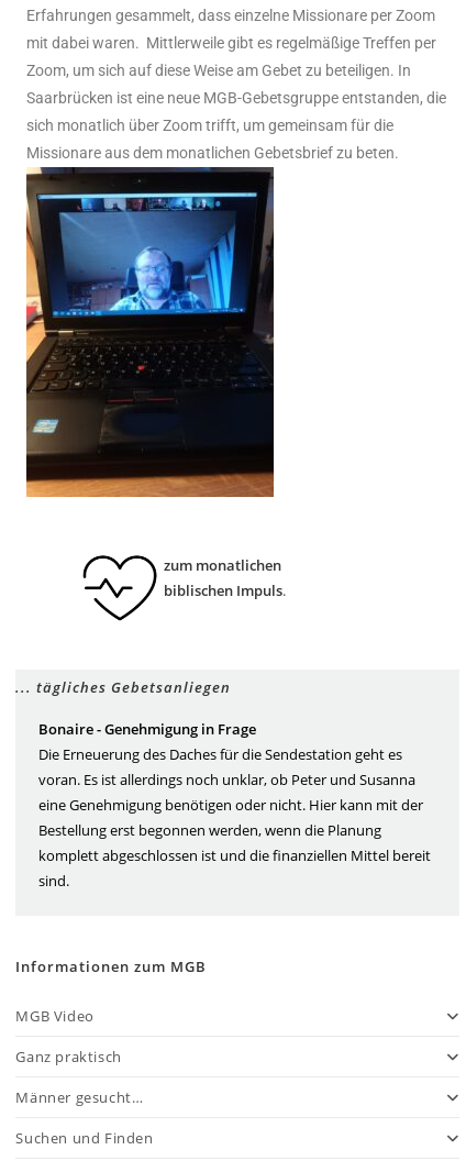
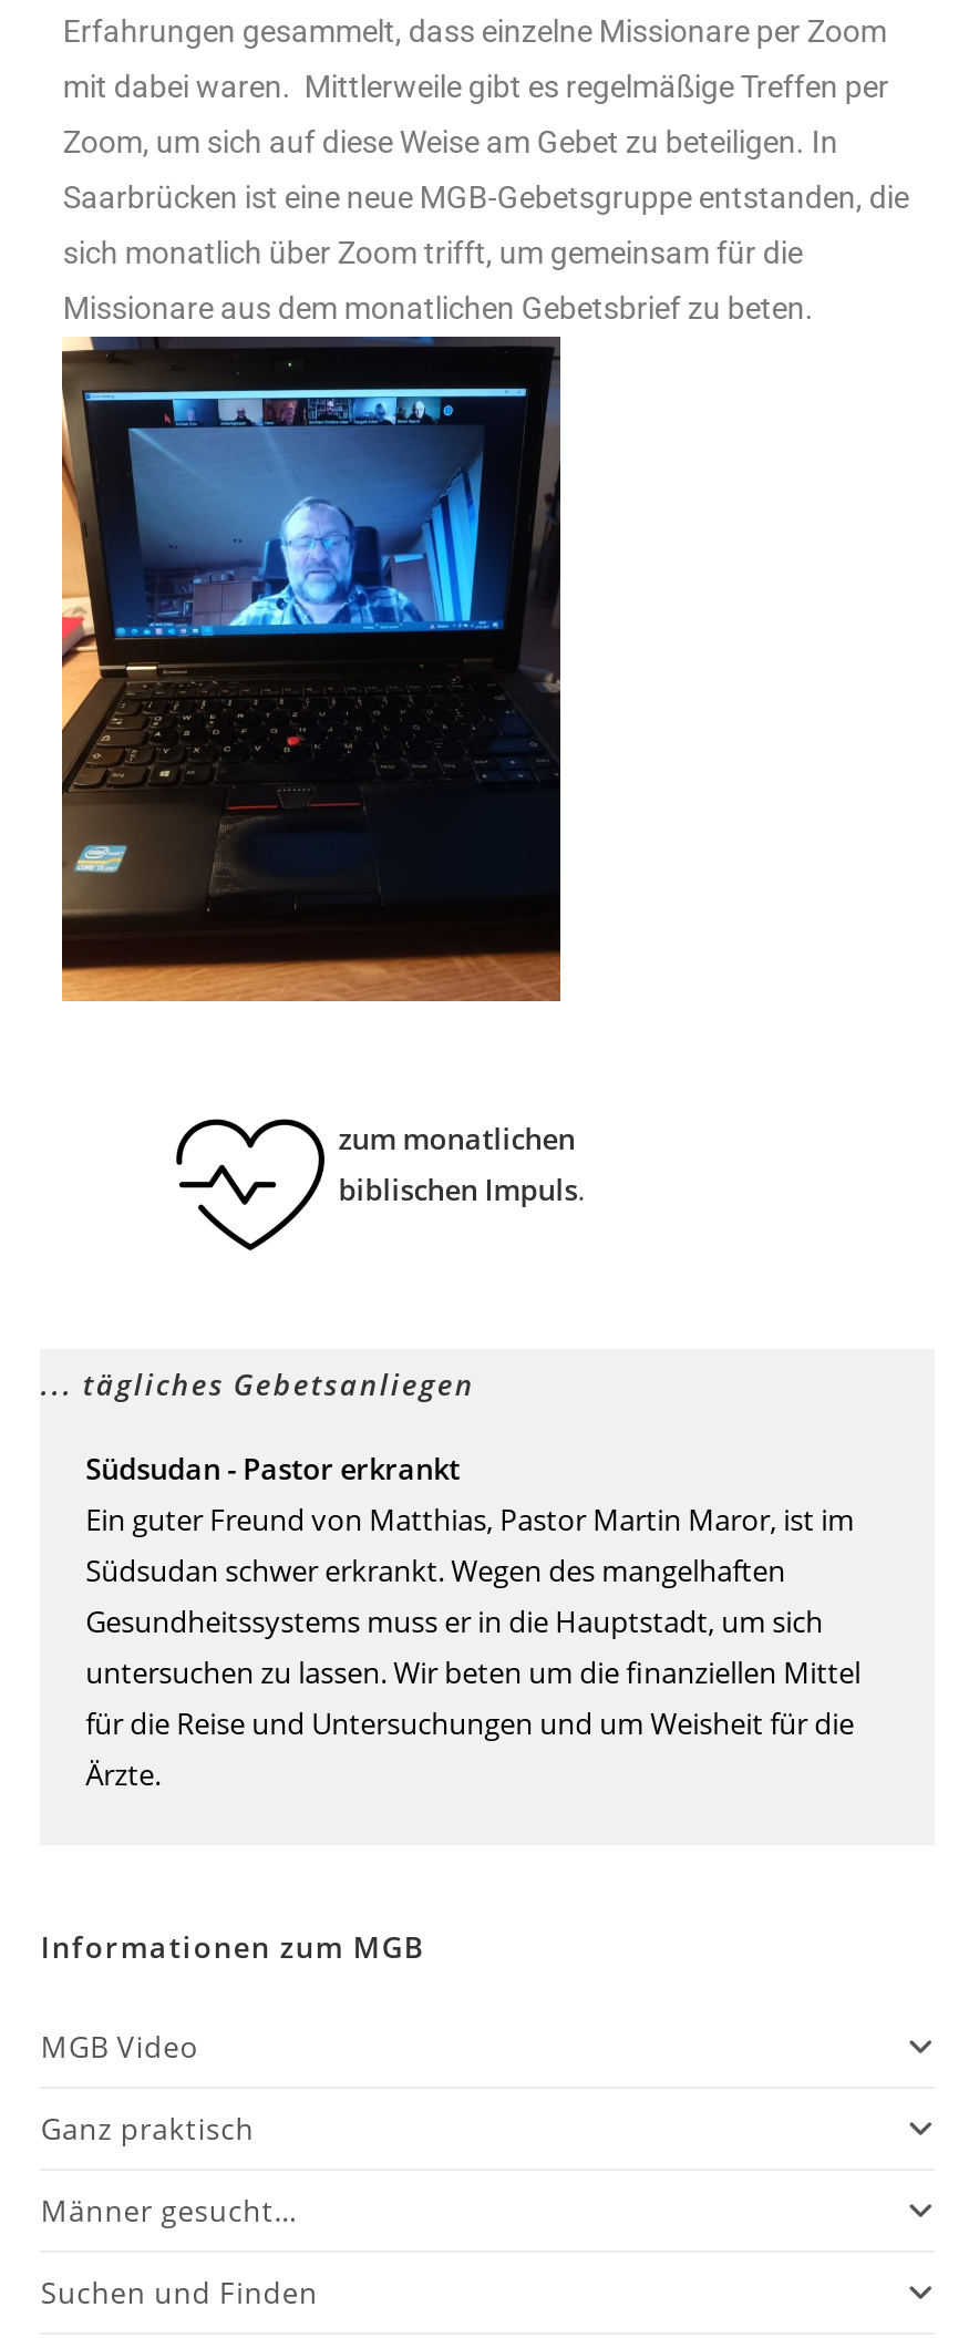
- Bonaire - Genehmigung in Frage
- Die Erneuerung des Daches für die Sendestation geht es
- voran. Es ist allerdings noch unklar, ob Peter und Susanna
- eine Genehmigung benötigen oder nicht. Hier kann mit der
- Bestellung erst begonnen werden, wenn die Planung
- komplett abgeschlossen ist und die finanziellen Mittel bereit
- sind.
+ Südsudan - Pastor erkrankt
+ Ein guter Freund von Matthias, Pastor Martin Maror, ist im
+ Südsudan schwer erkrankt. Wegen des mangelhaften
+ Gesundheitssystems muss er in die Hauptstadt, um sich
+ untersuchen zu lassen. Wir beten um die finanziellen Mittel
+ für die Reise und Untersuchungen und um Weisheit für die
+ Ärzte.
